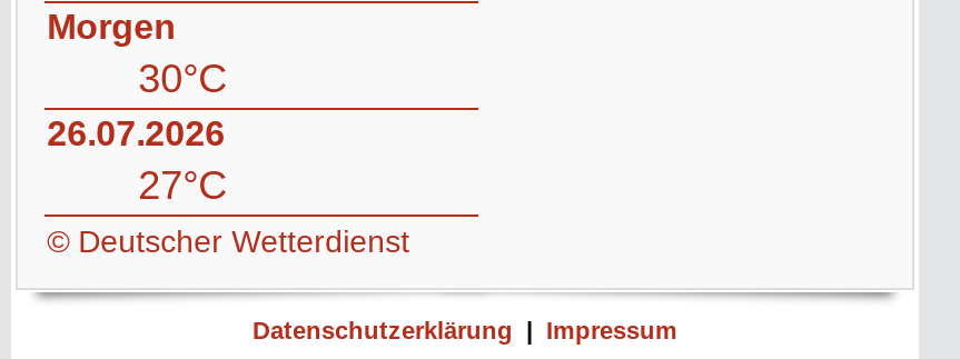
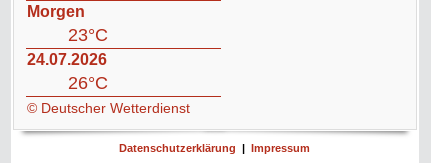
- 30°C
- 26.07.2026
- 27°C
+ 23°C
+ 24.07.2026
+ 26°C
